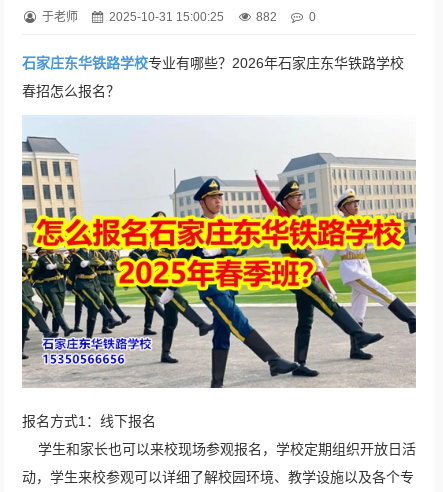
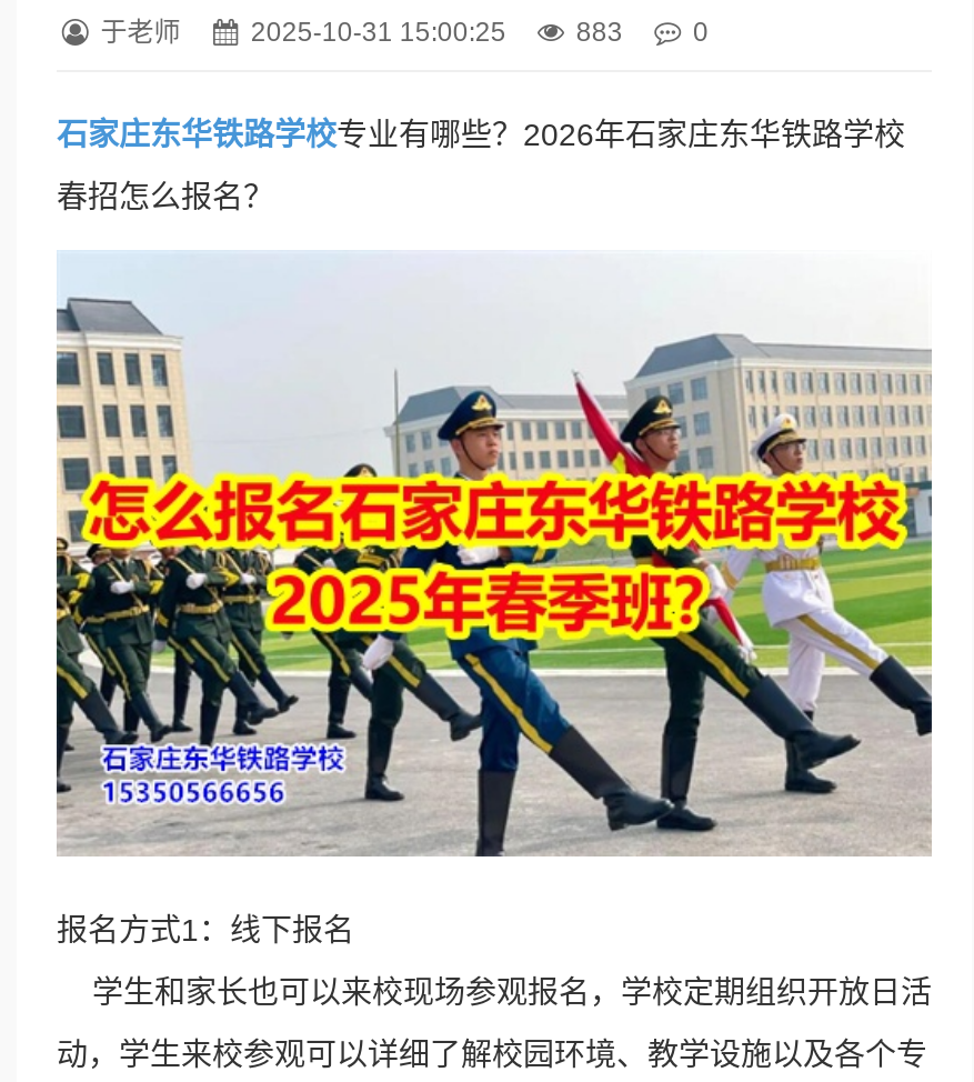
- 882
+ 883
